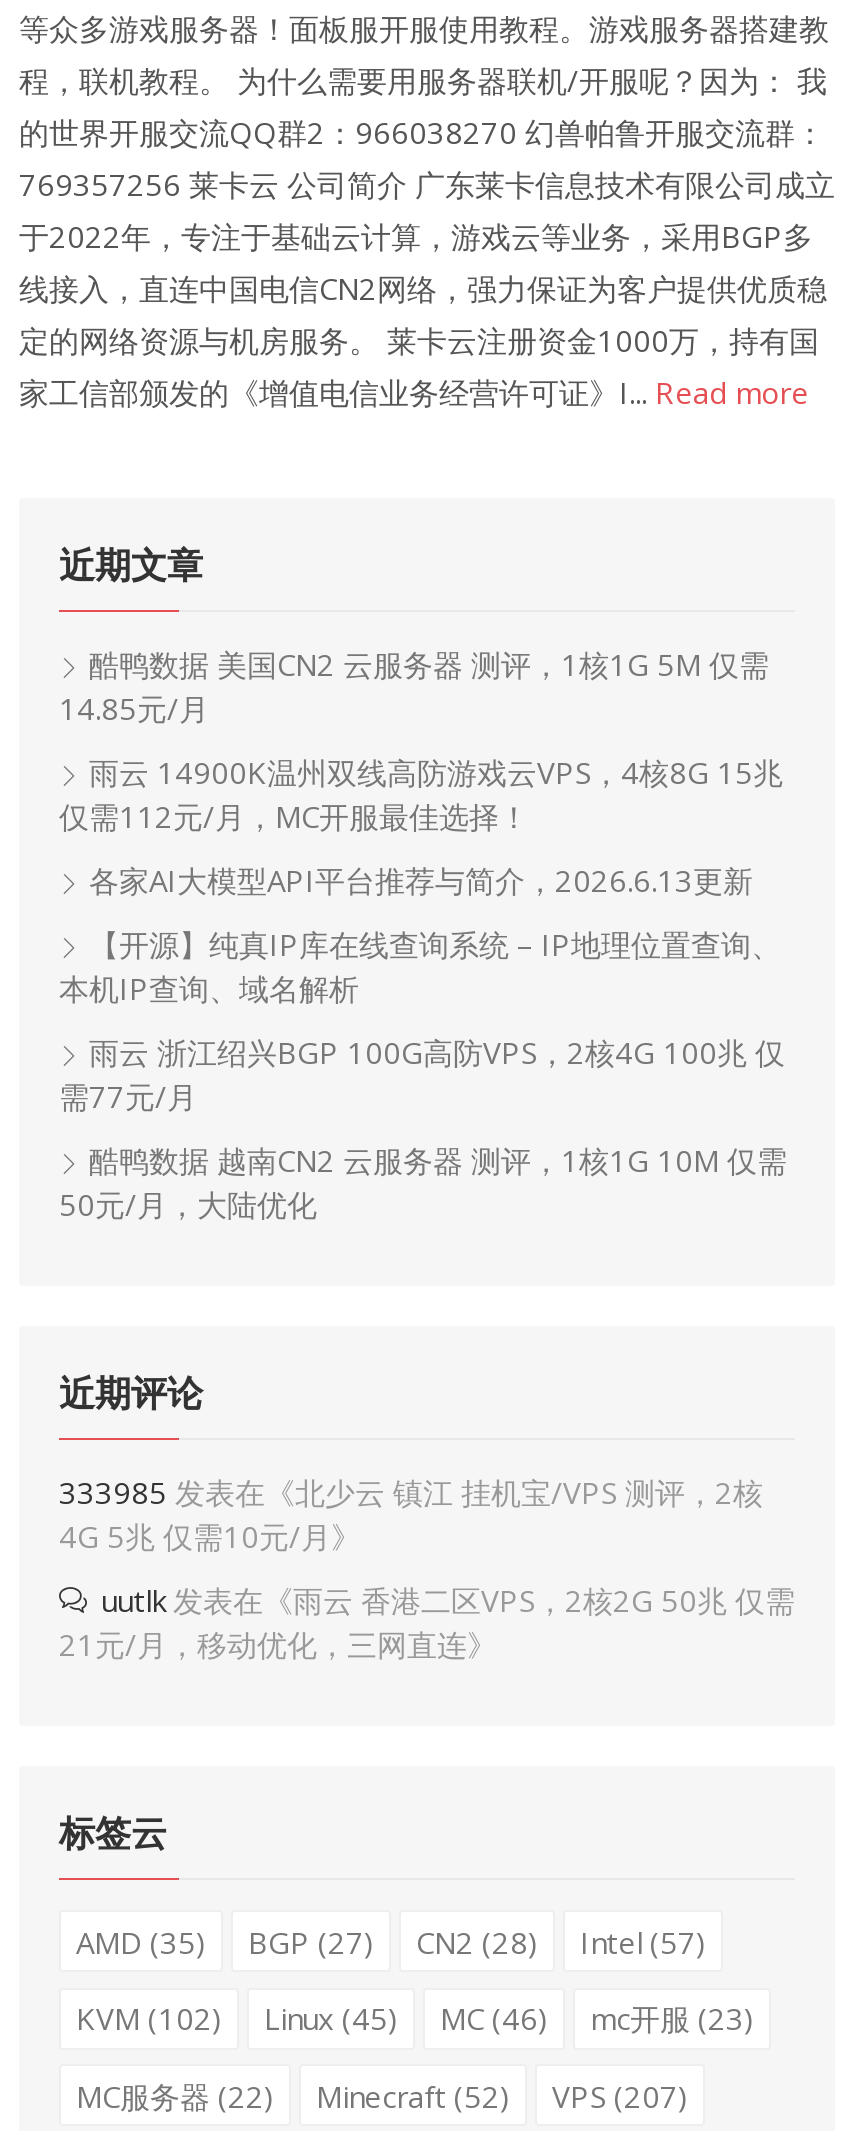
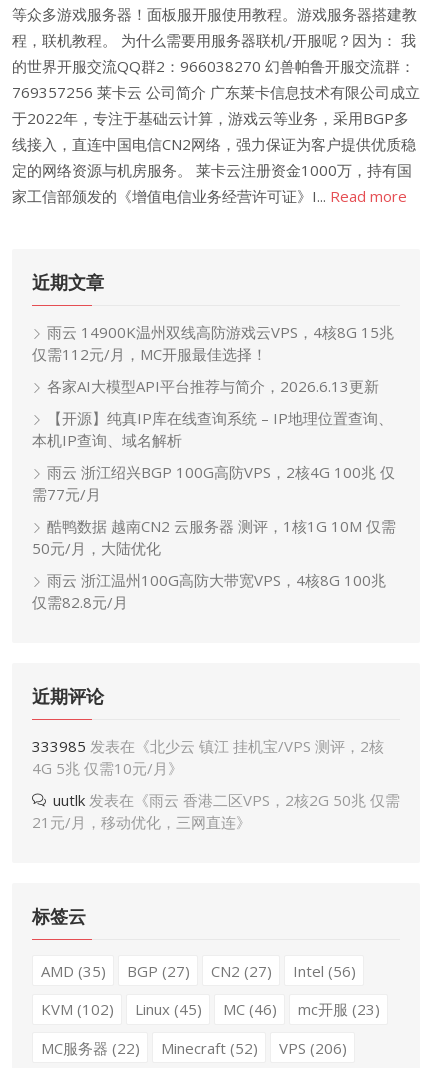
- 酷鸭数据 美国CN2 云服务器 测评，1核1G 5M 仅需
- 14.85元/月

moved up: 雨云 14900K温州双线高防游戏云VPS，4核8G 15兆 | 仅需112元/月，MC开服最佳选择！ | 各家AI大模型API平台推荐与简介，2026.6.13更新 | ... | 酷鸭数据 越南CN2 云服务器 测评，1核1G 10M 仅需 | 50元/月，大陆优化

+ 雨云 浙江温州100G高防大带宽VPS，4核8G 100兆
+ 仅需82.8元/月

- CN2 (28)
+ CN2 (27)

- Intel (57)
+ Intel (56)

- MC服务器(22) Minecraft (52) VPS (207)
+ MC服务器(22) Minecraft (52) VPS (206)
